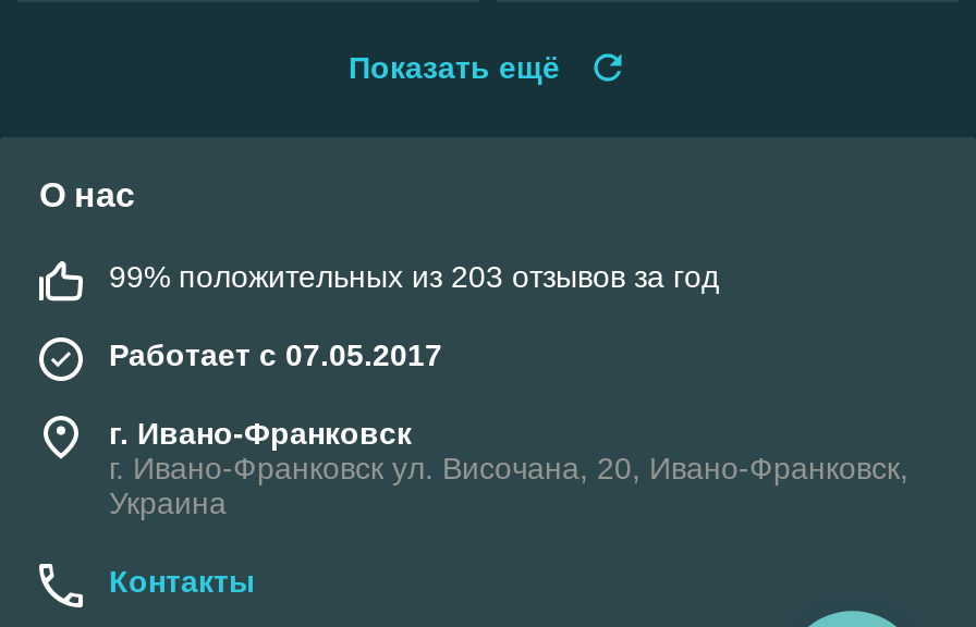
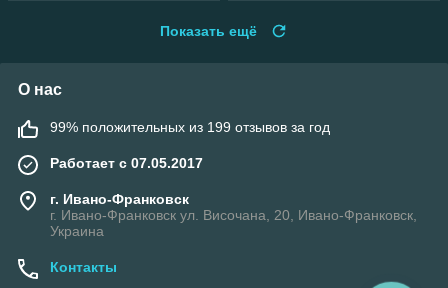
- 99% положительных из 203 отзывов за год
+ 99% положительных из 199 отзывов за год
